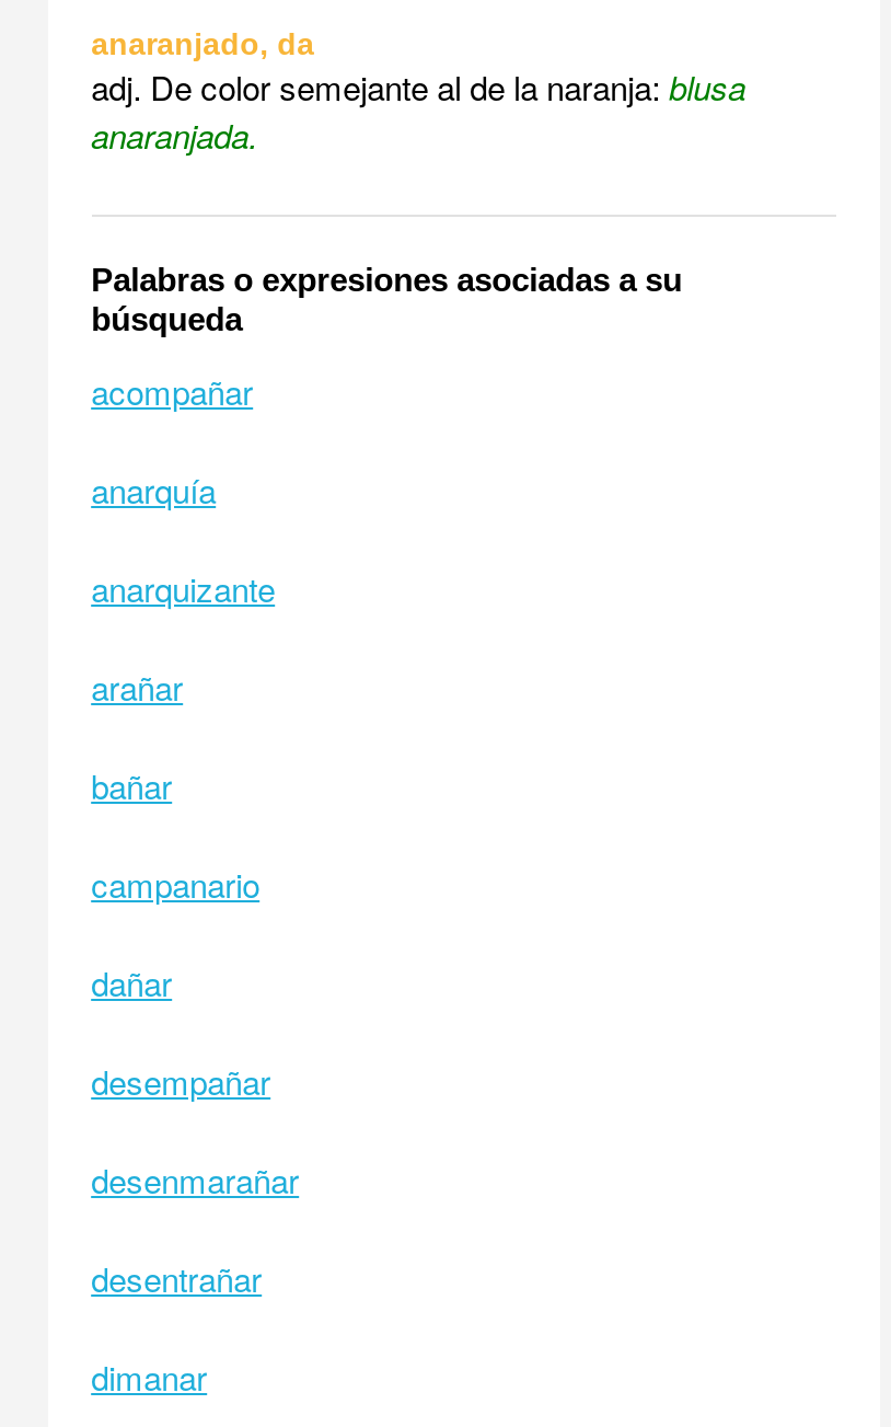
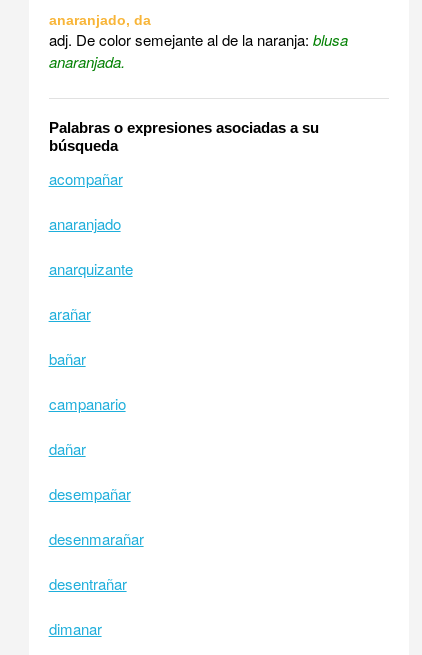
- anarquía
+ anaranjado
